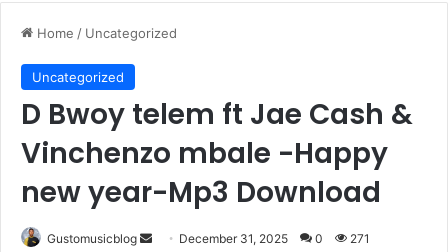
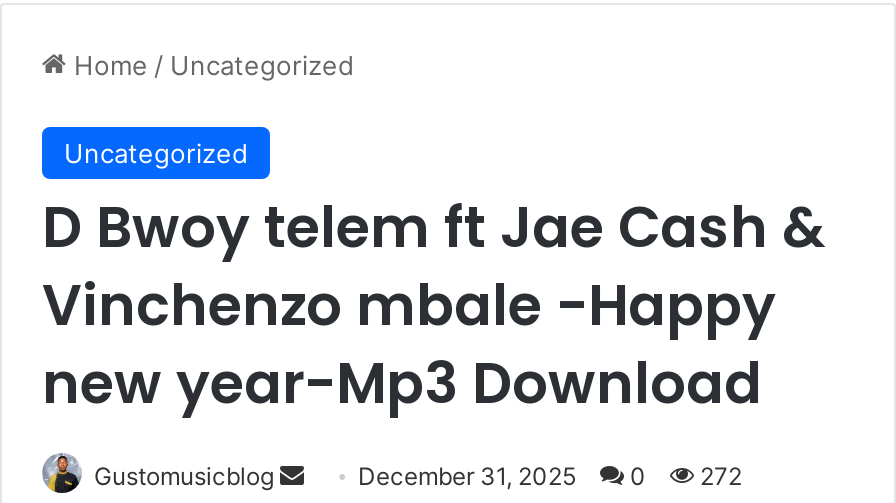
- 271
+ 272
